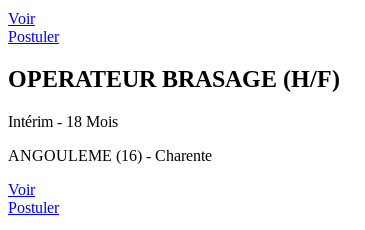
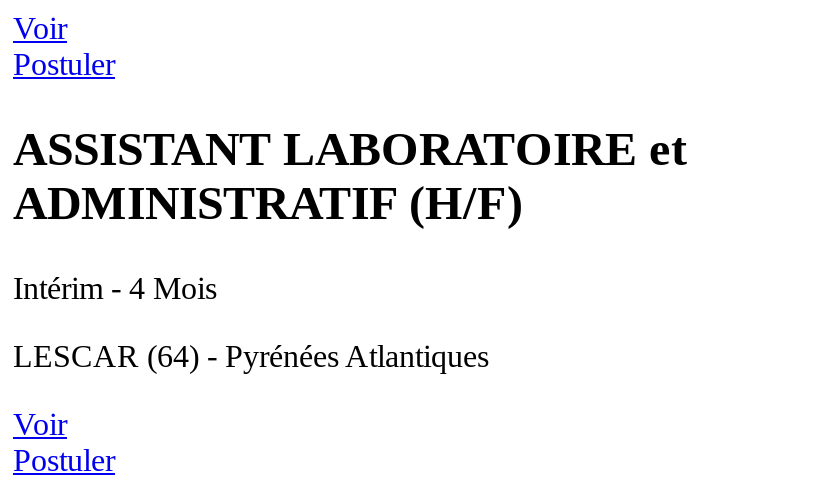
- OPERATEUR BRASAGE (H/F)
+ ASSISTANT LABORATOIRE et
+ ADMINISTRATIF (H/F)

- Intérim - 18 Mois
+ Intérim - 4 Mois

- ANGOULEME (16) - Charente
+ LESCAR (64) - Pyrénées Atlantiques
